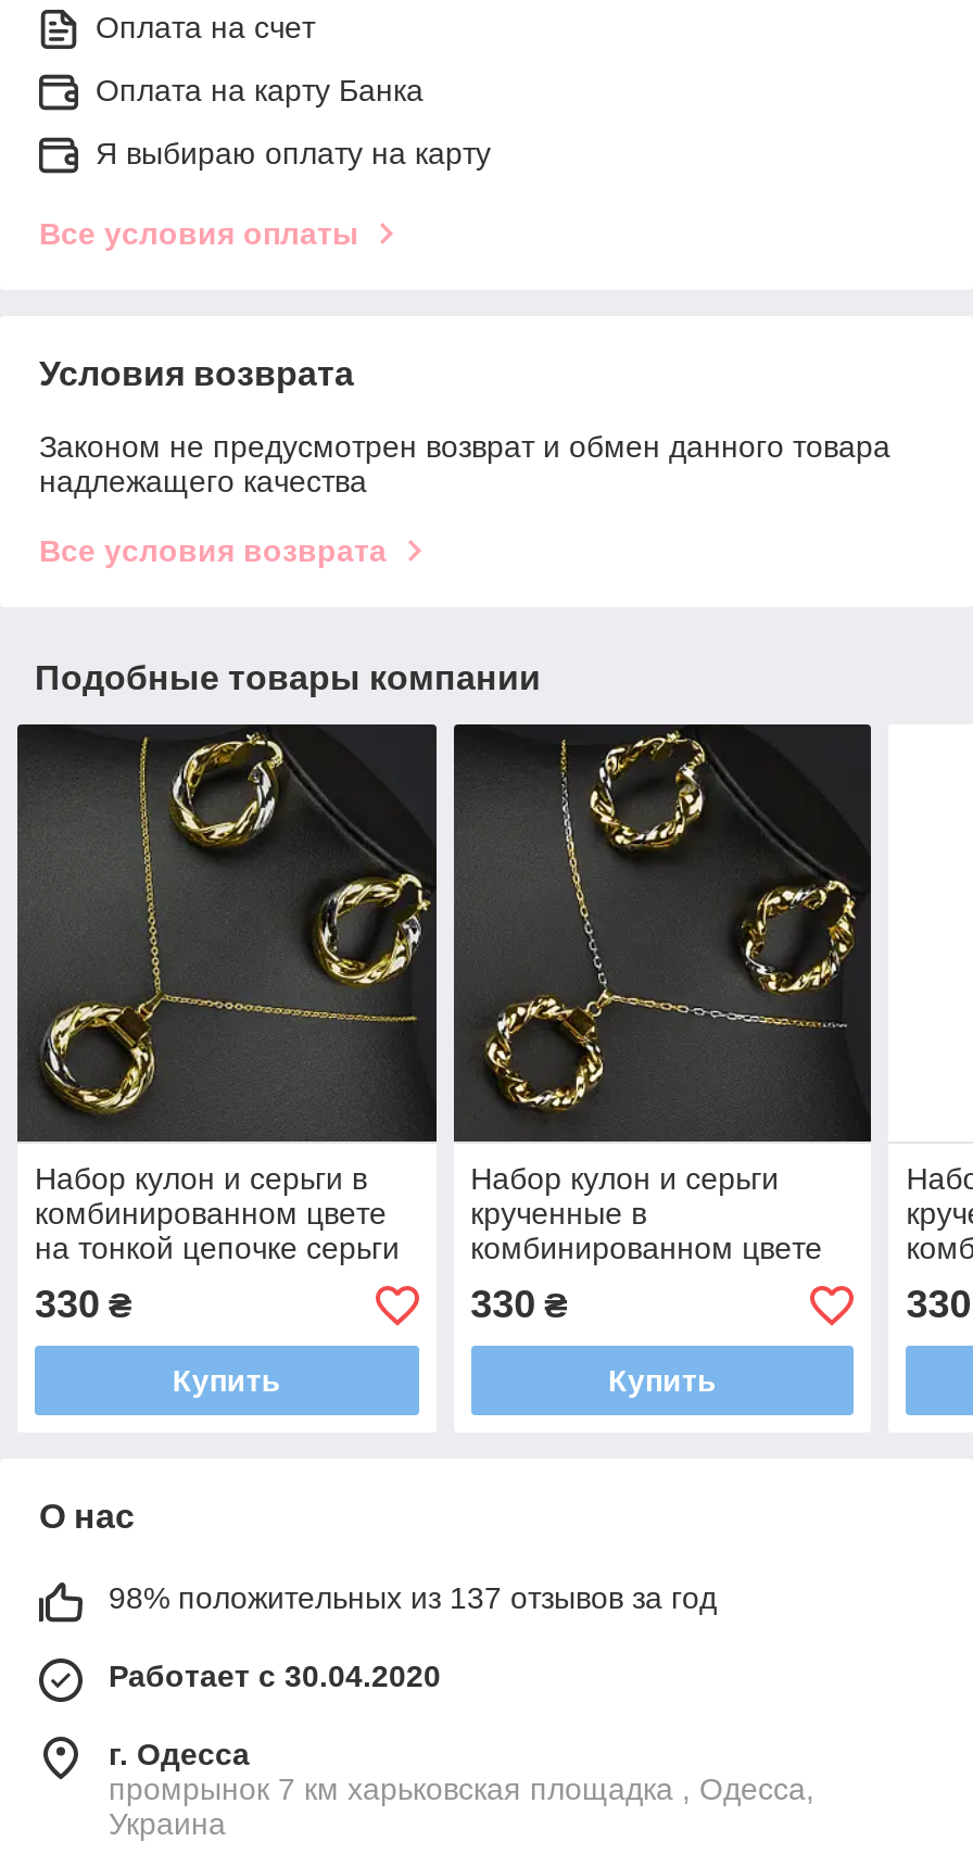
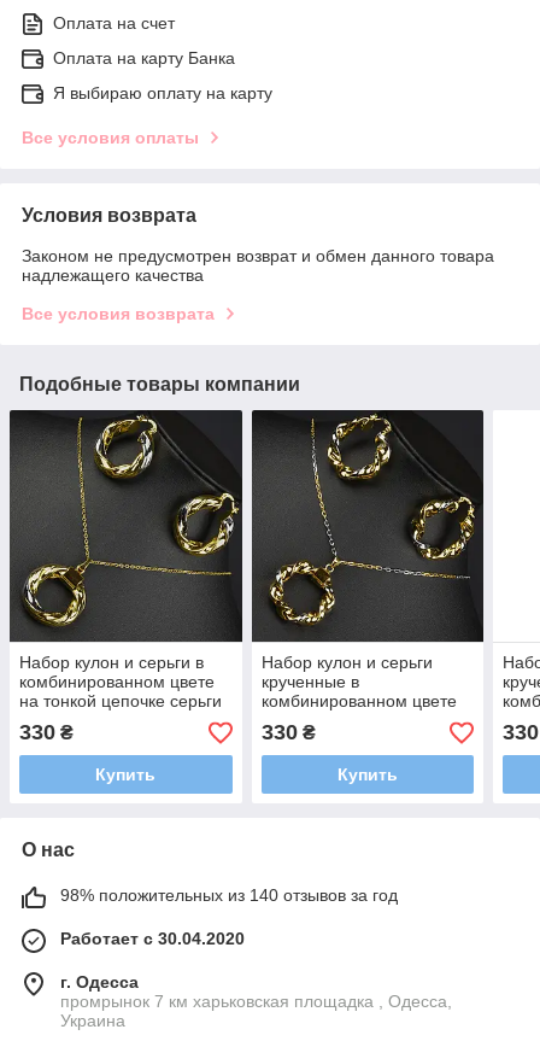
- 98% положительных из 137 отзывов за год
+ 98% положительных из 140 отзывов за год
